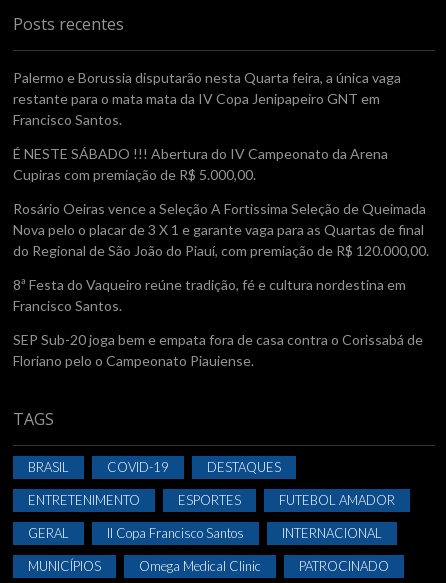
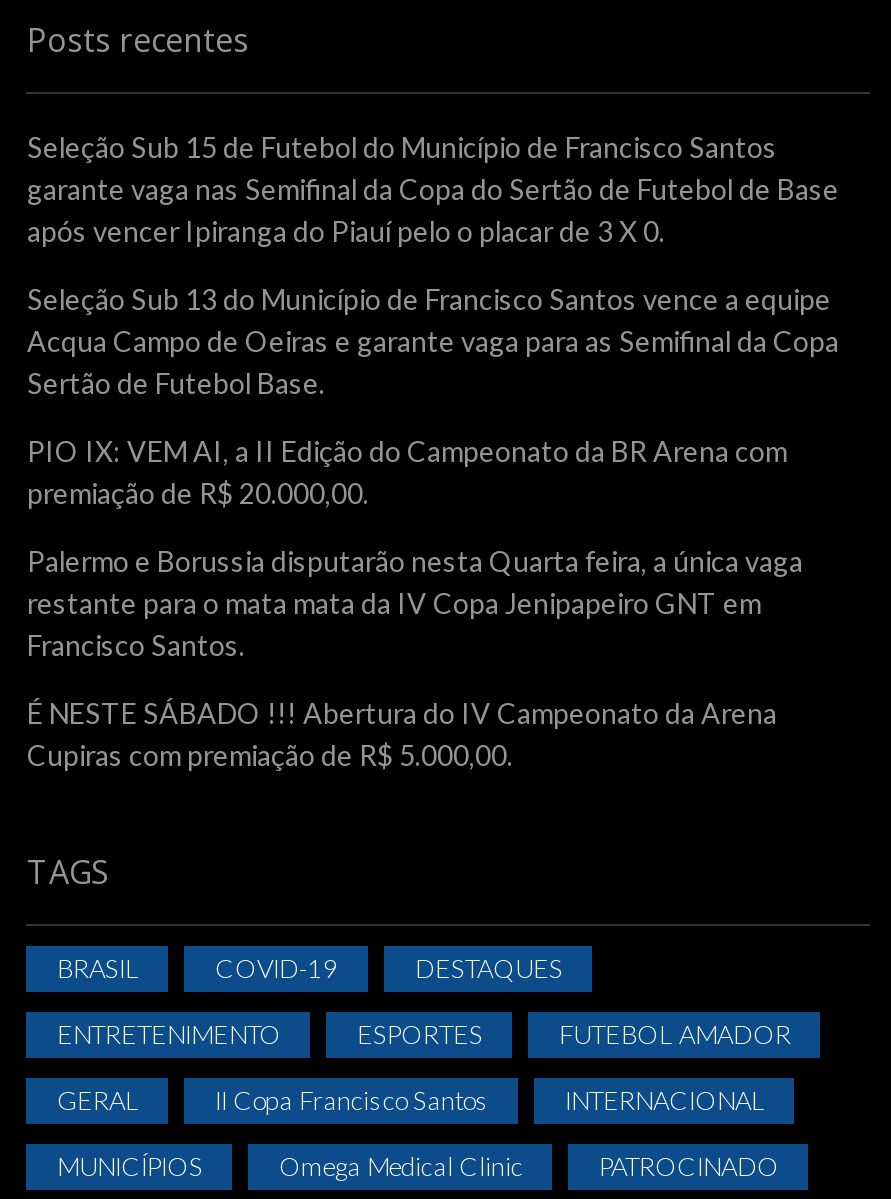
+ Seleção Sub 15 de Futebol do Município de Francisco Santos
+ garante vaga nas Semifinal da Copa do Sertão de Futebol de Base
+ após vencer Ipiranga do Piauí pelo o placar de 3 X 0.
+ Seleção Sub 13 do Município de Francisco Santos vence a equipe
+ Acqua Campo de Oeiras e garante vaga para as Semifinal da Copa
+ Sertão de Futebol Base.
+ PIO IX: VEM AI, a II Edição do Campeonato da BR Arena com
+ premiação de R$ 20.000,00.

moved down: Palermo e Borussia disputarão nesta Quarta feira, a única vaga | restante para o mata mata da IV Copa Jenipapeiro GNT em | Francisco Santos. | É NESTE SÁBADO !!! Abertura do IV Campeonato da Arena | Cupiras com premiação de R$ 5.000,00.

- Rosário Oeiras vence a Seleção A Fortissima Seleção de Queimada
- Nova pelo o placar de 3 X 1 e garante vaga para as Quartas de final
- do Regional de São João do Piauí, com premiação de R$ 120.000,00.
- 8ª Festa do Vaqueiro reúne tradição, fé e cultura nordestina em
- Francisco Santos.
- SEP Sub-20 joga bem e empata fora de casa contra o Corissabá de
- Floriano pelo o Campeonato Piauiense.
